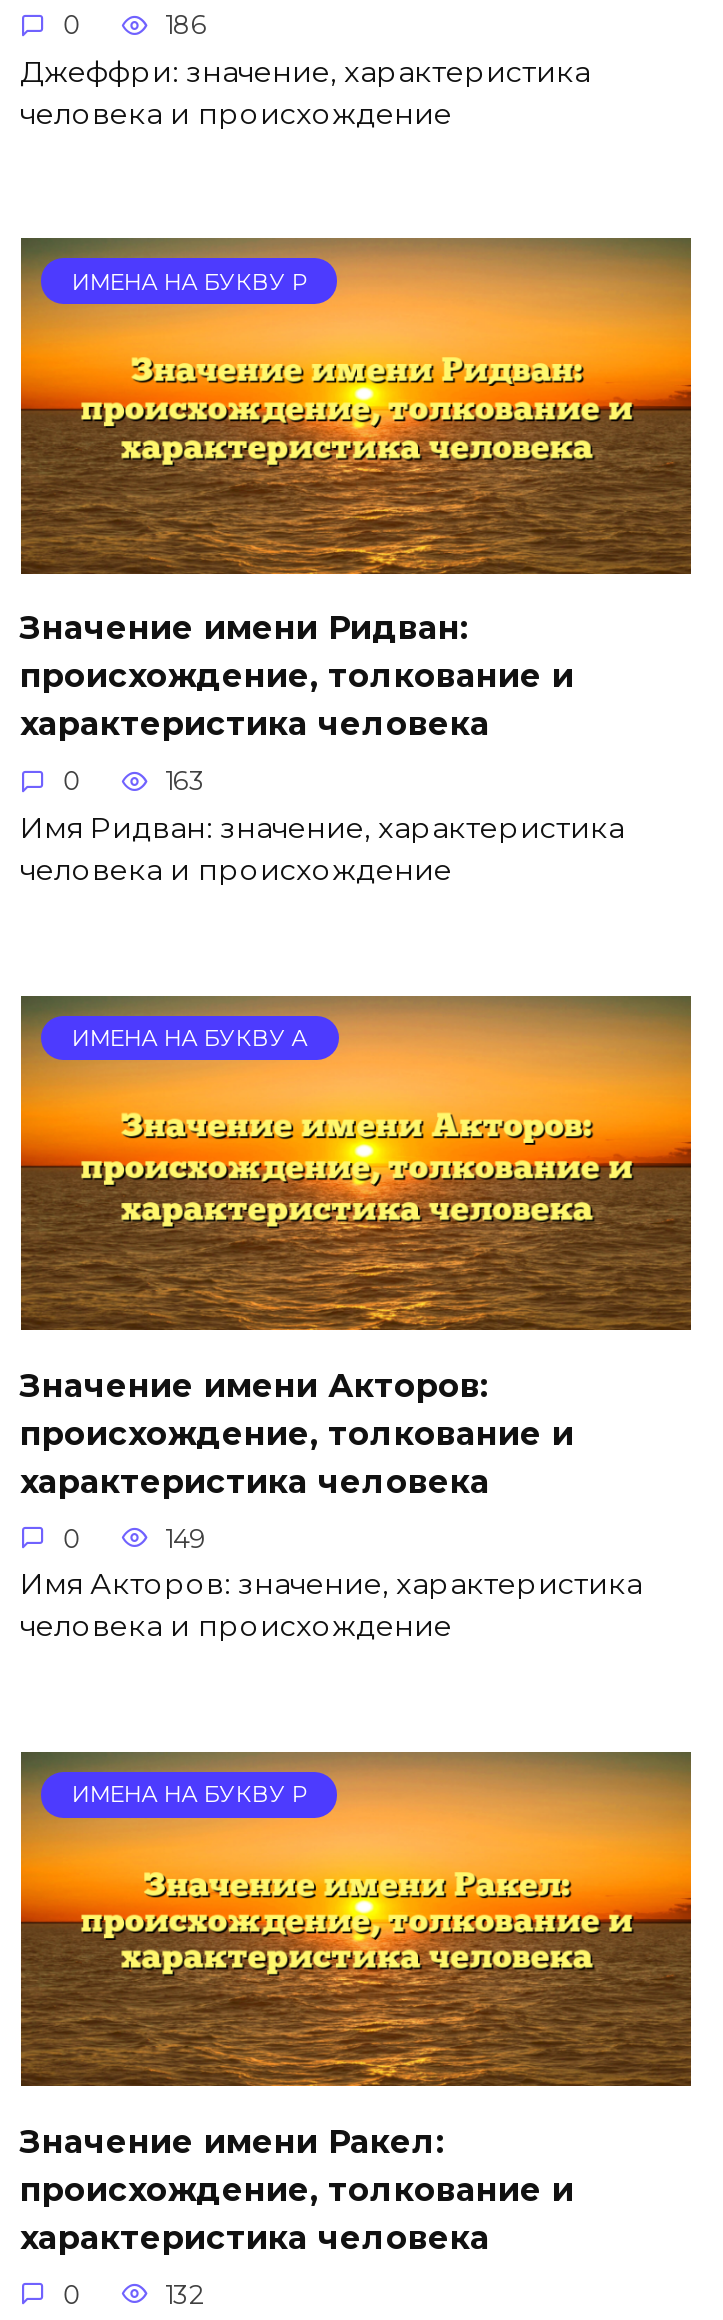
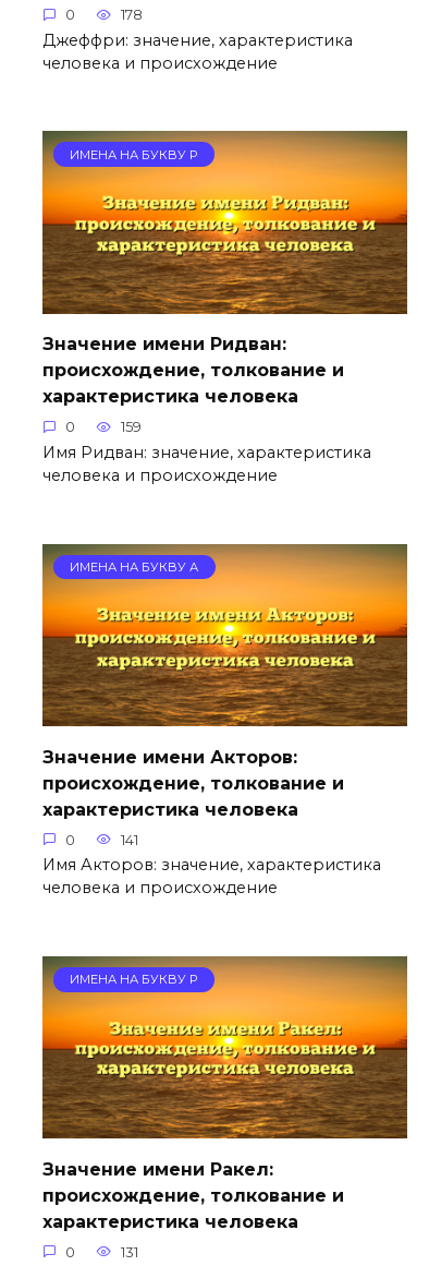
- 186
+ 178

- 163
+ 159

- 149
+ 141

- 132
+ 131
